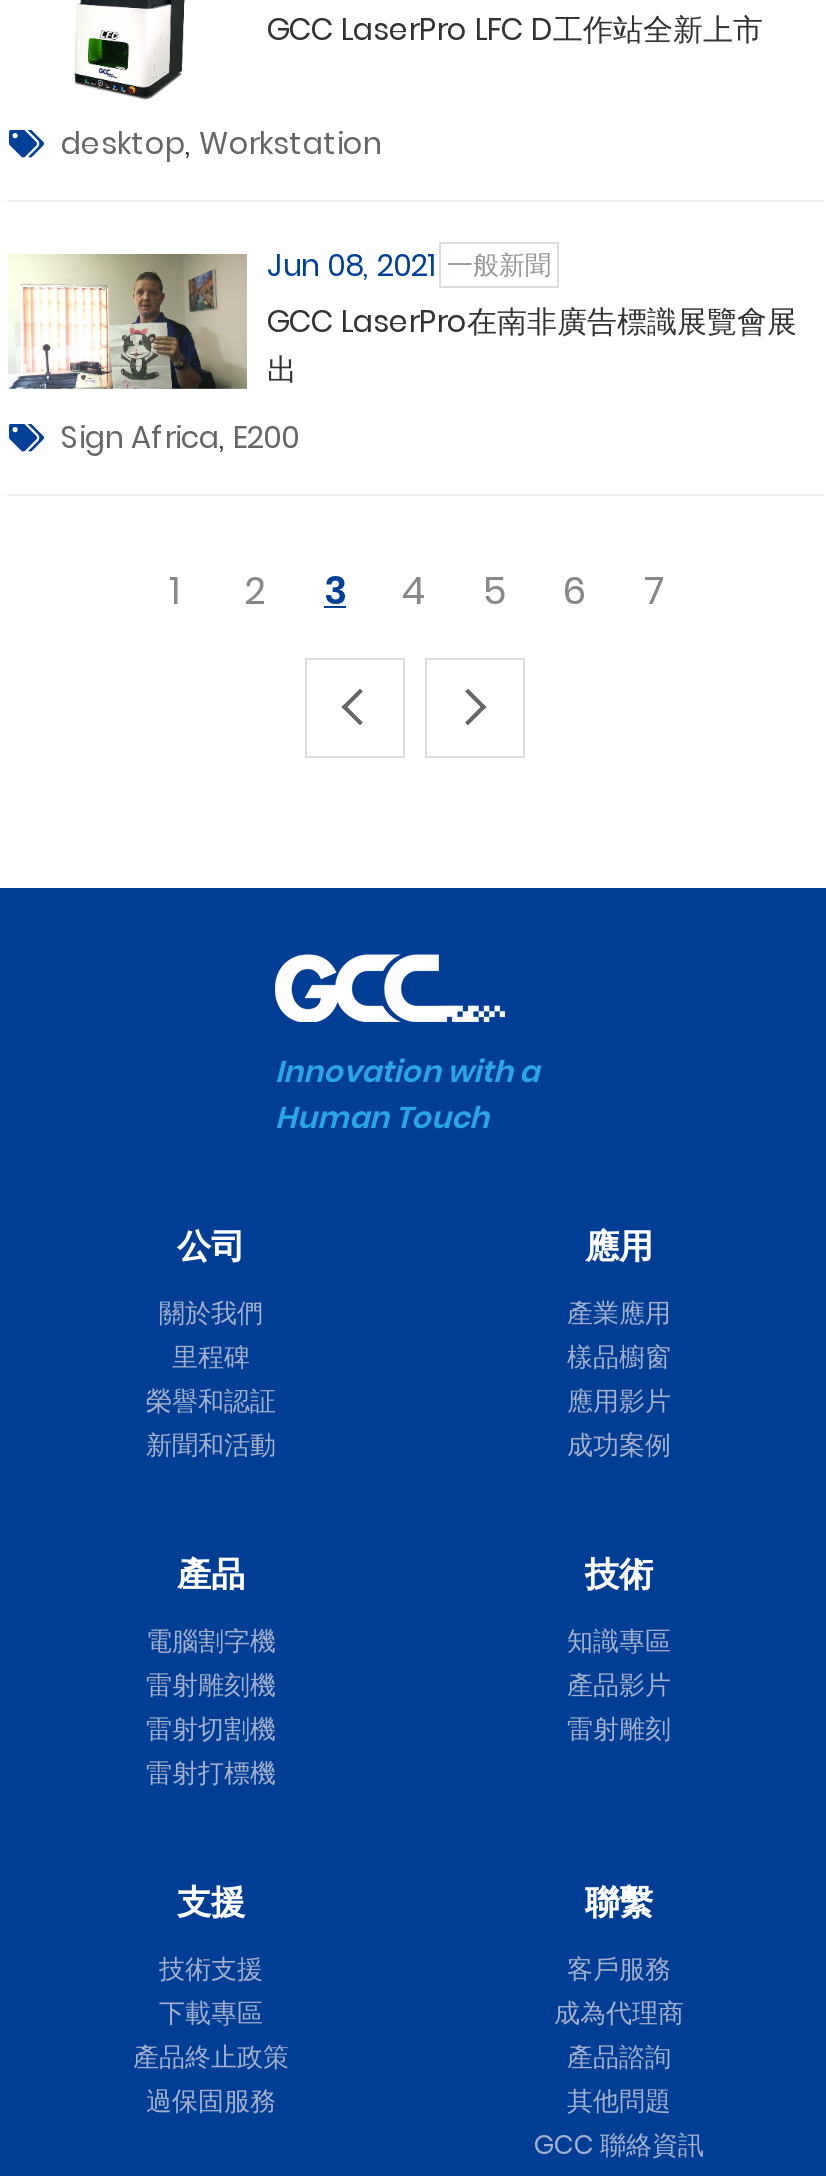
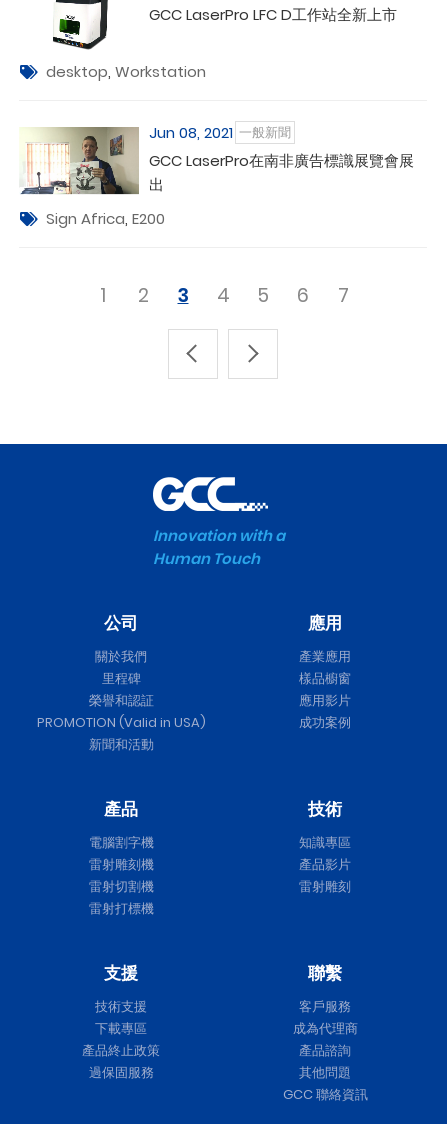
+ PROMOTION (Valid in USA)
